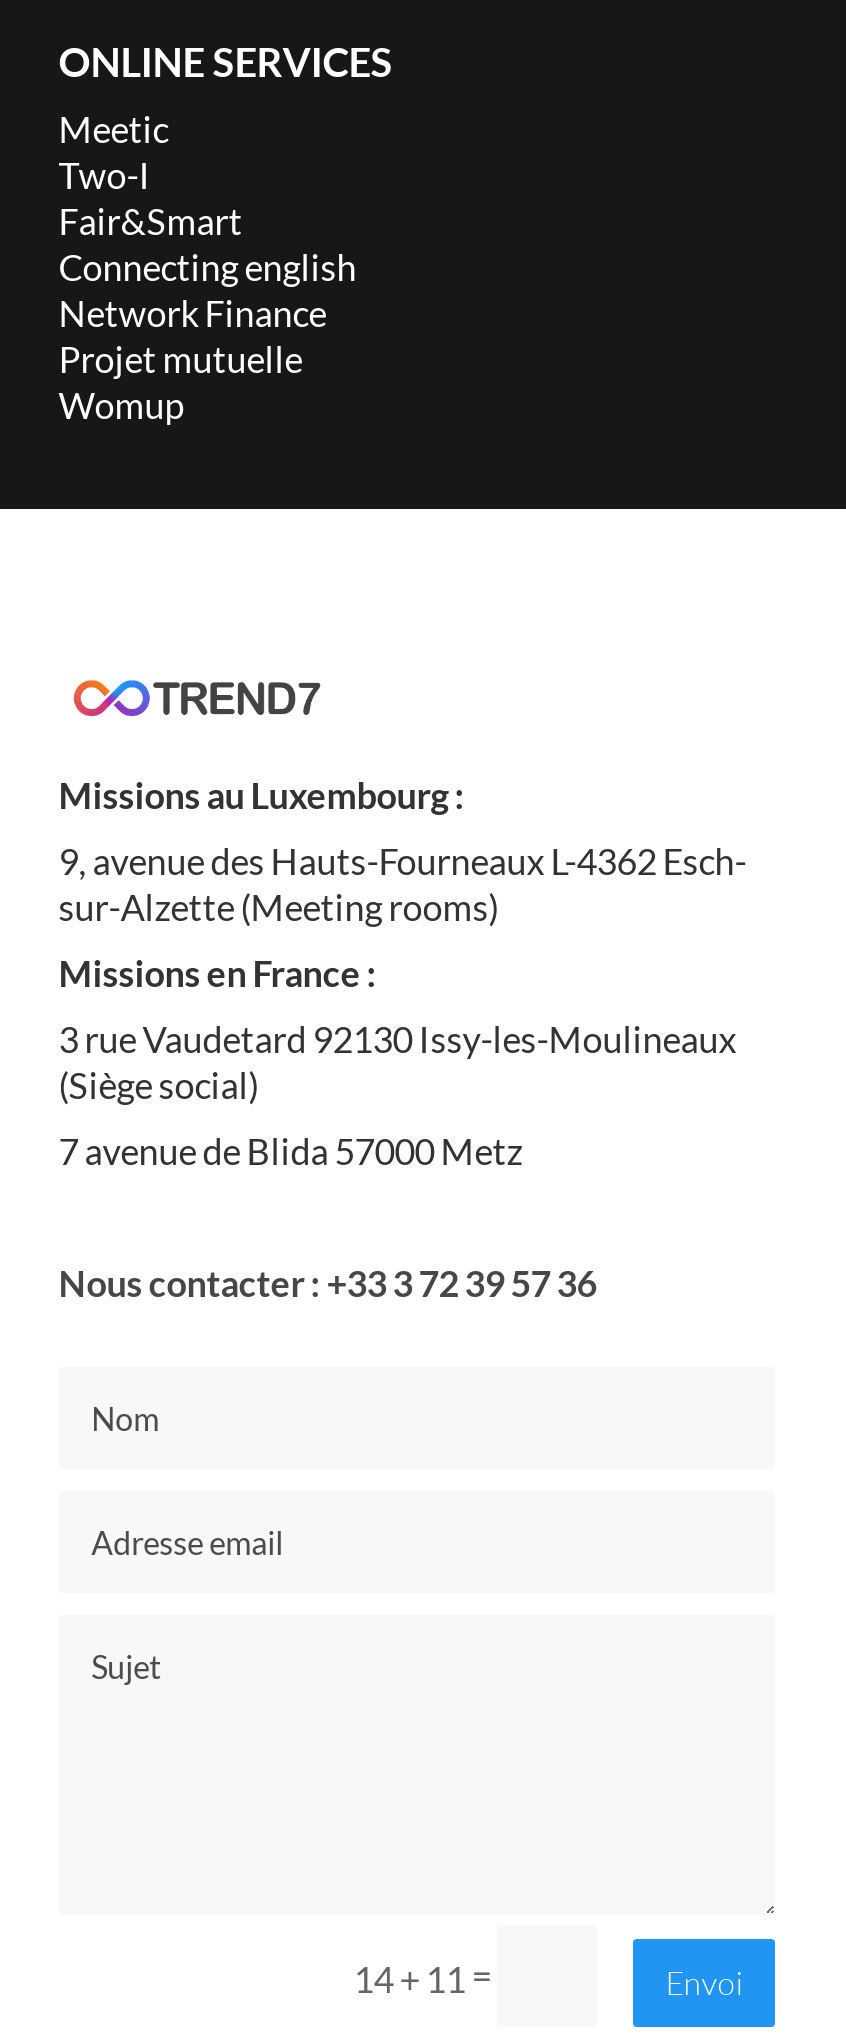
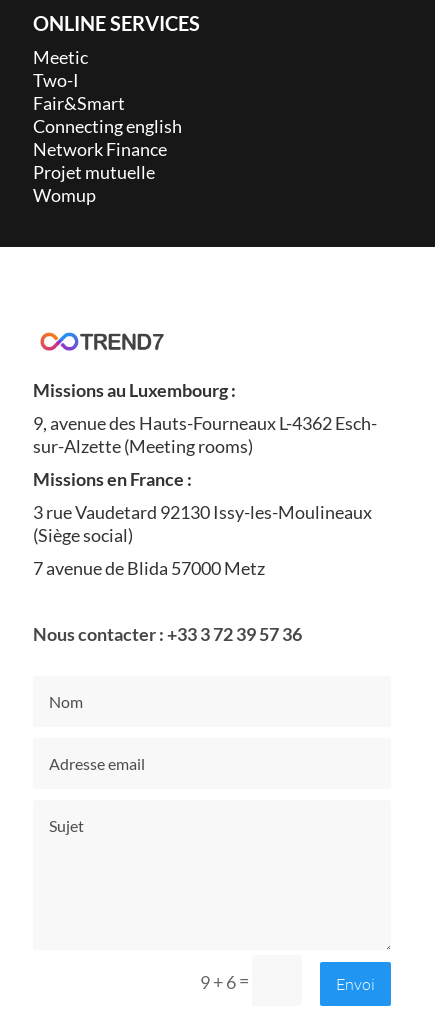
- 14 + 11 =
+ 9 + 6 =
